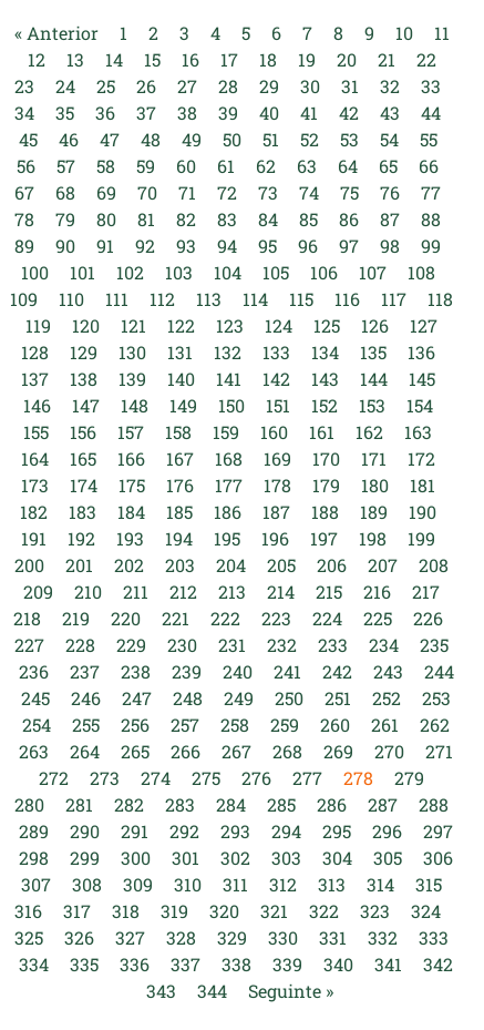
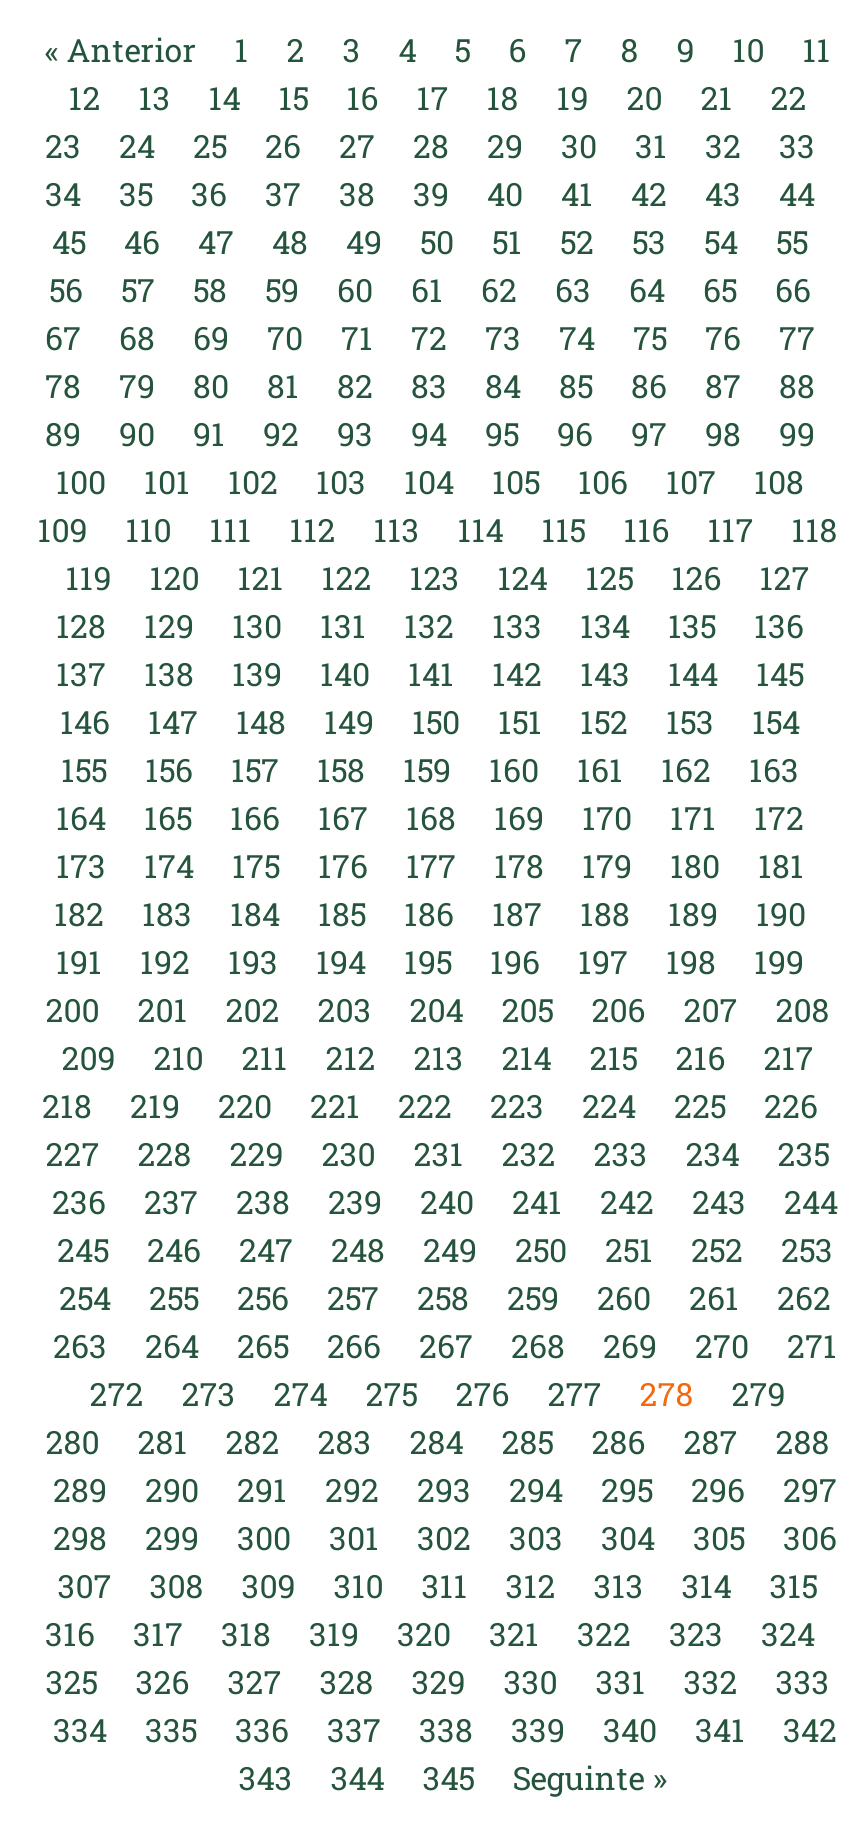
+ 345
